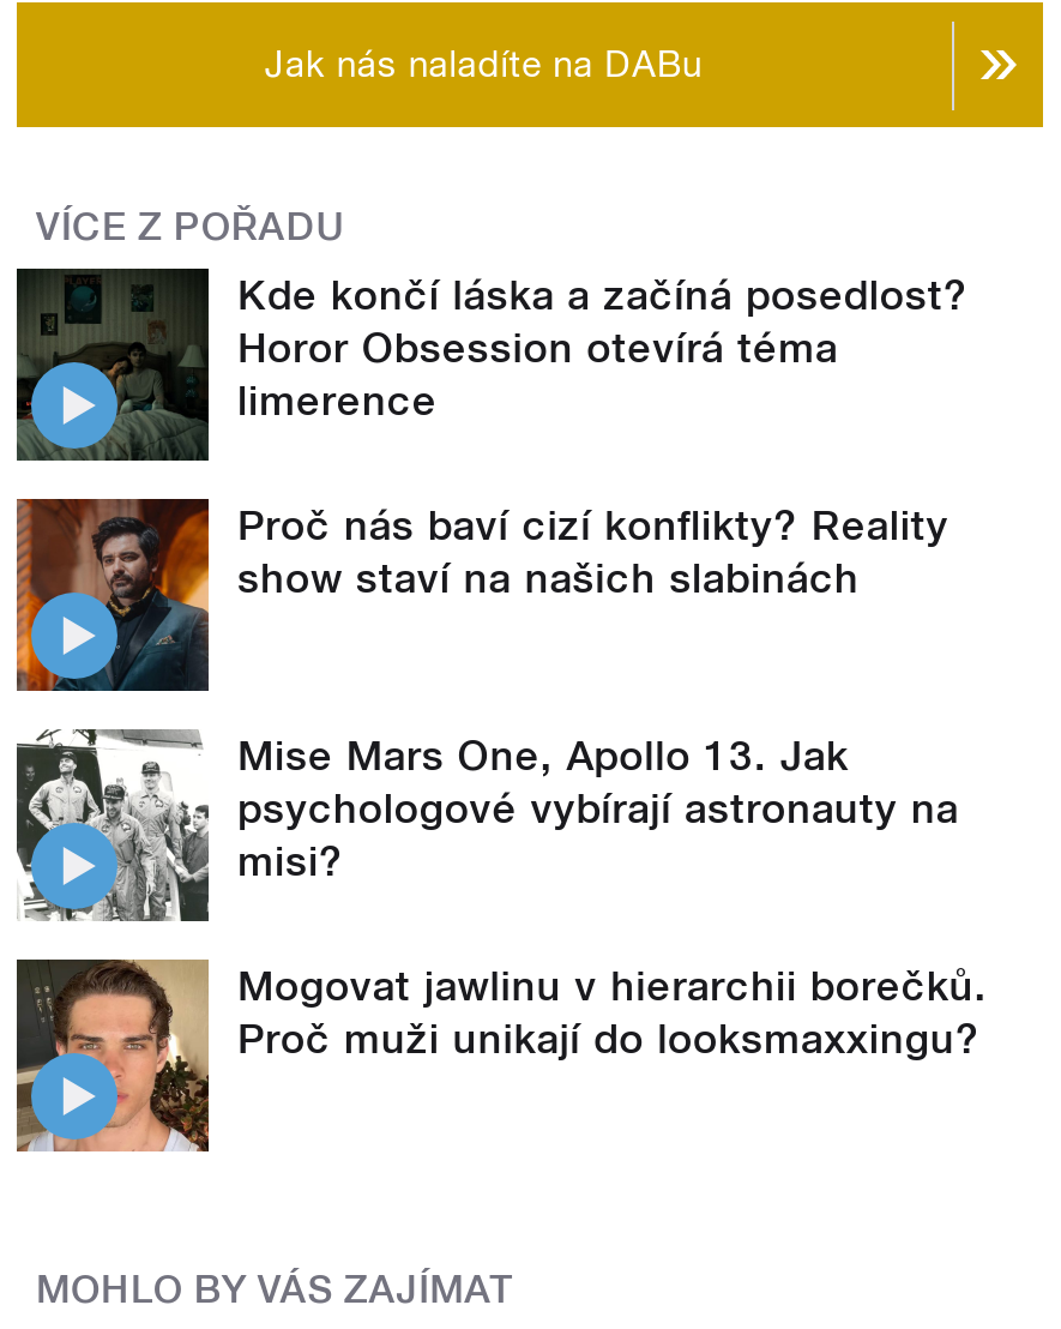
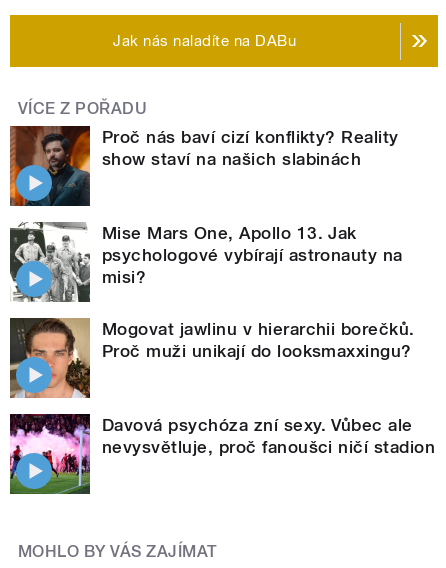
- [image]
- Kde končí láska a začíná posedlost?
- Horor Obsession otevírá téma
- limerence

moved up: [image] | Proč nás baví cizí konflikty? Reality | show staví na našich slabinách | Mise Mars One, Apollo 13. Jak | psychologové vybírají astronauty na | misi? | Mogovat jawlinu v hierarchii borečků. | Proč muži unikají do looksmaxxingu?

+ [image]
+ Davová psychóza zní sexy. Vůbec ale
+ nevysvětluje, proč fanoušci ničí stadion
